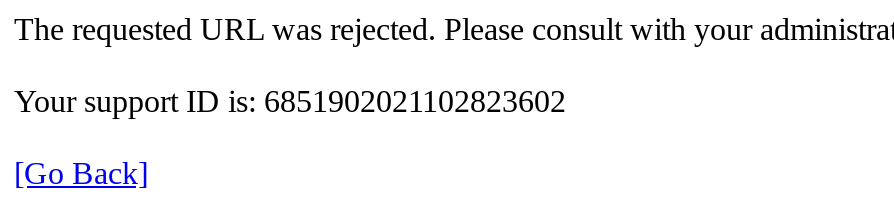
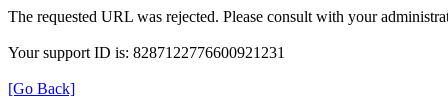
- Your support ID is: 6851902021102823602
+ Your support ID is: 8287122776600921231
